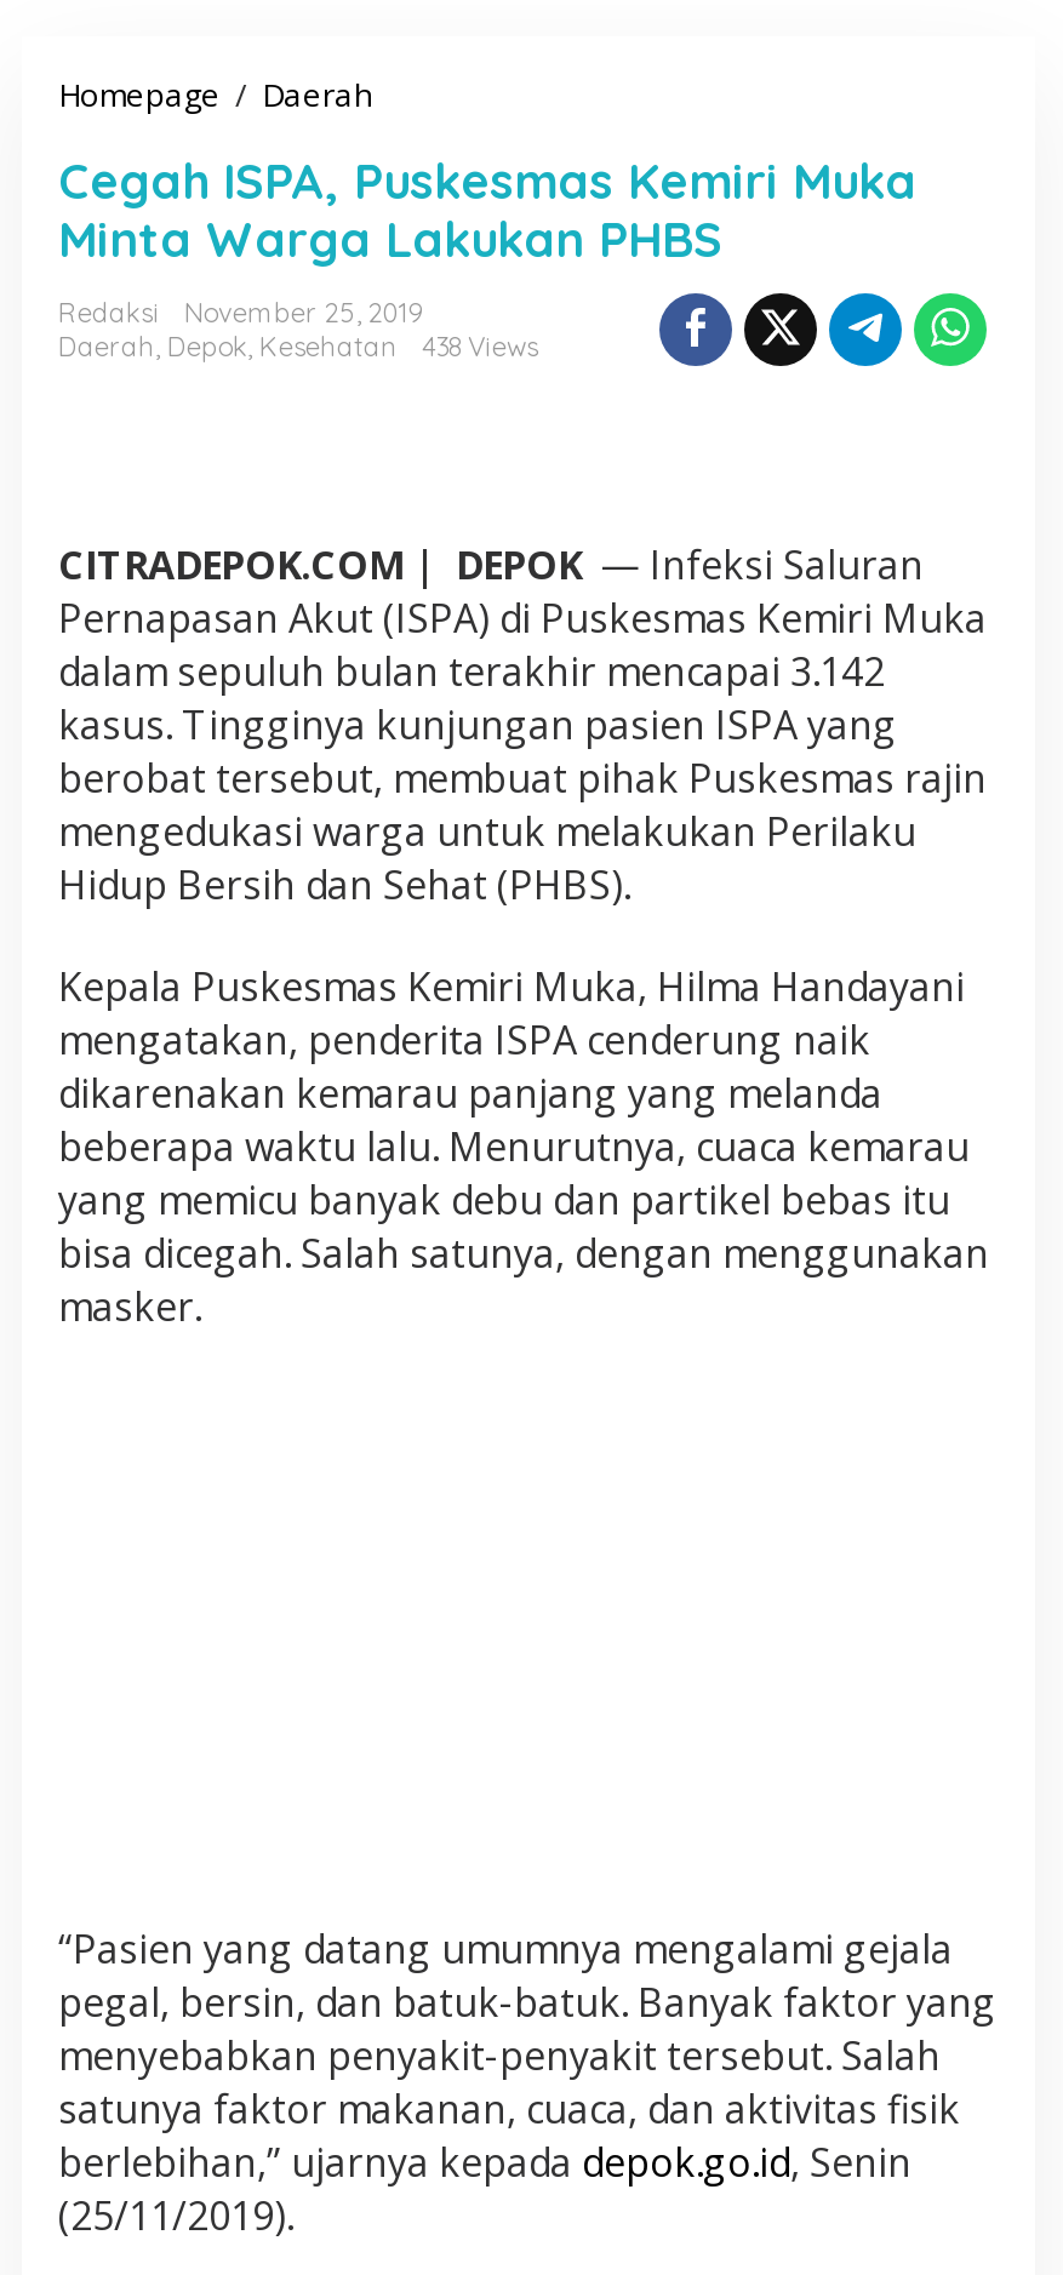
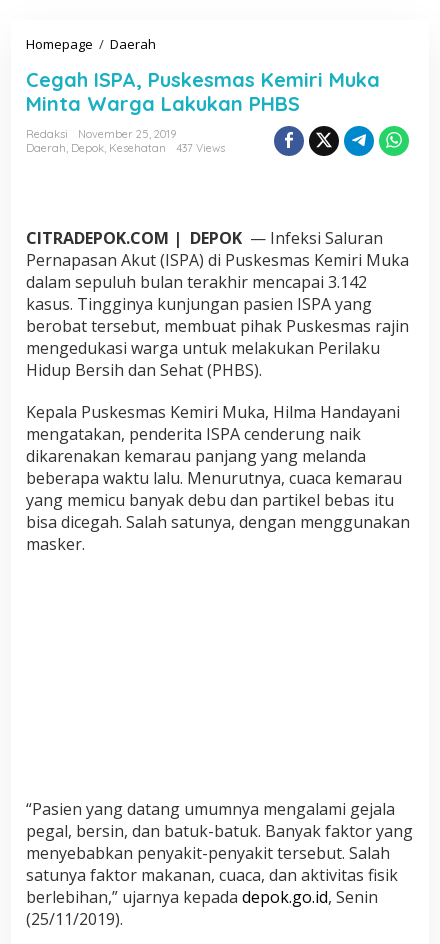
- 438 Views
+ 437 Views
